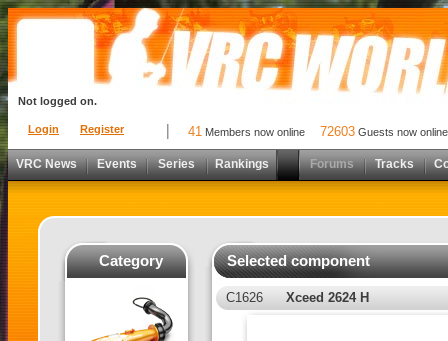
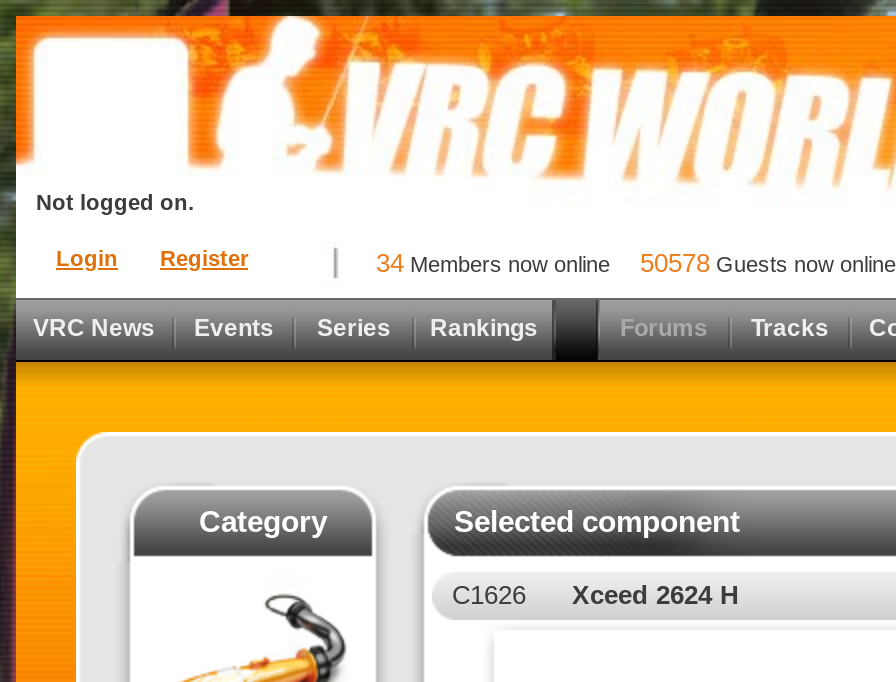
- 41 Members now online 72603 Guests now online
+ 34 Members now online 50578 Guests now online
